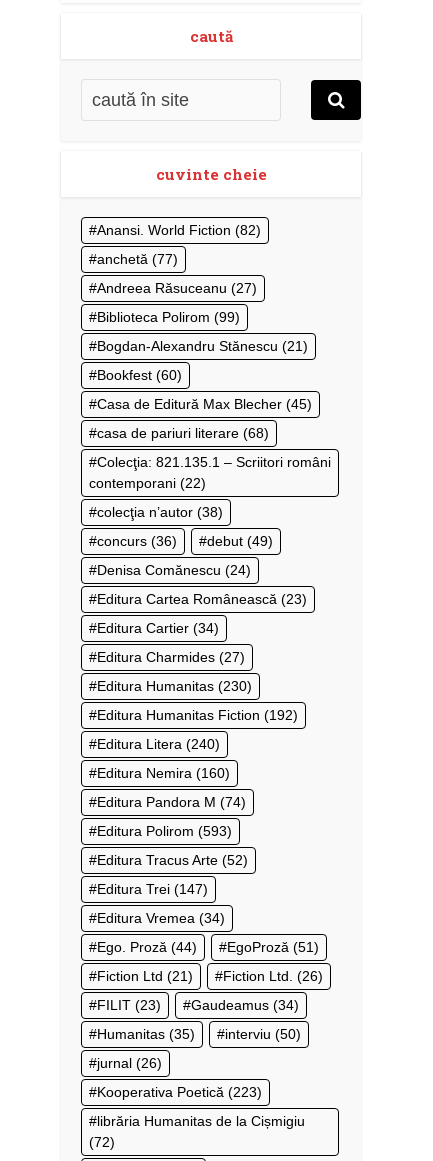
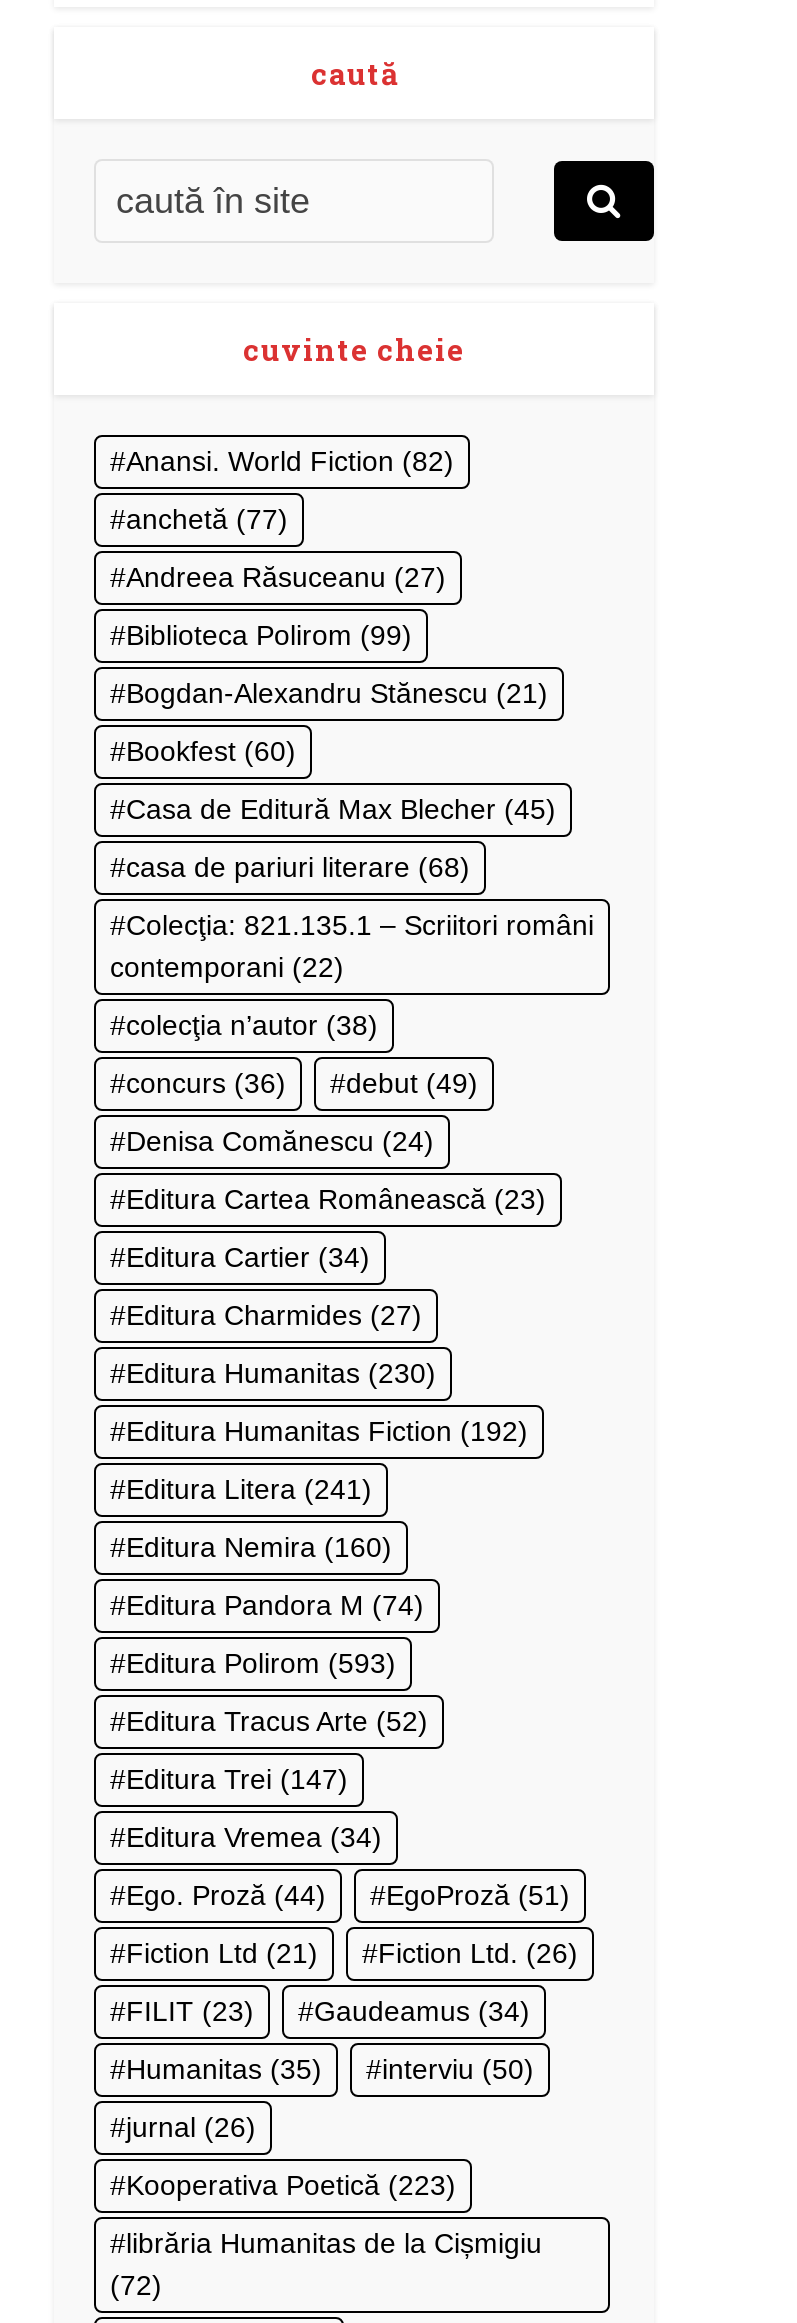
- Editura Litera (240)
+ Editura Litera (241)
